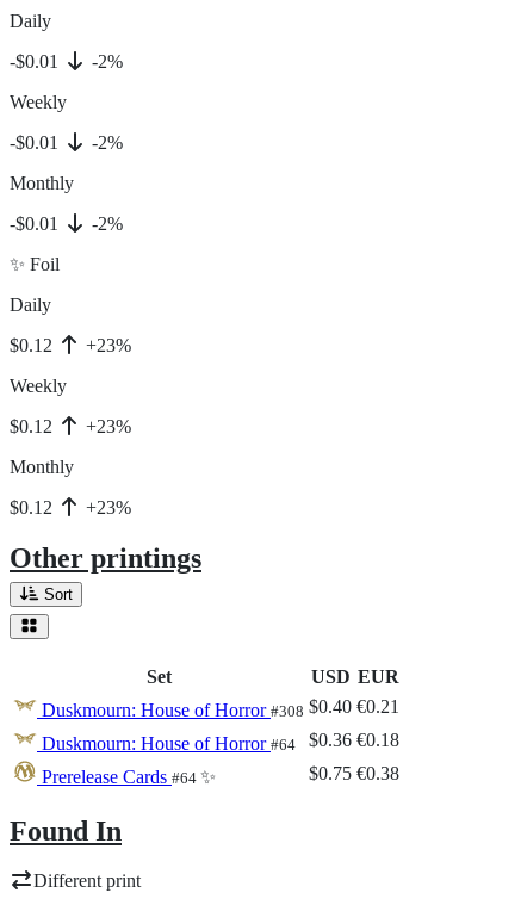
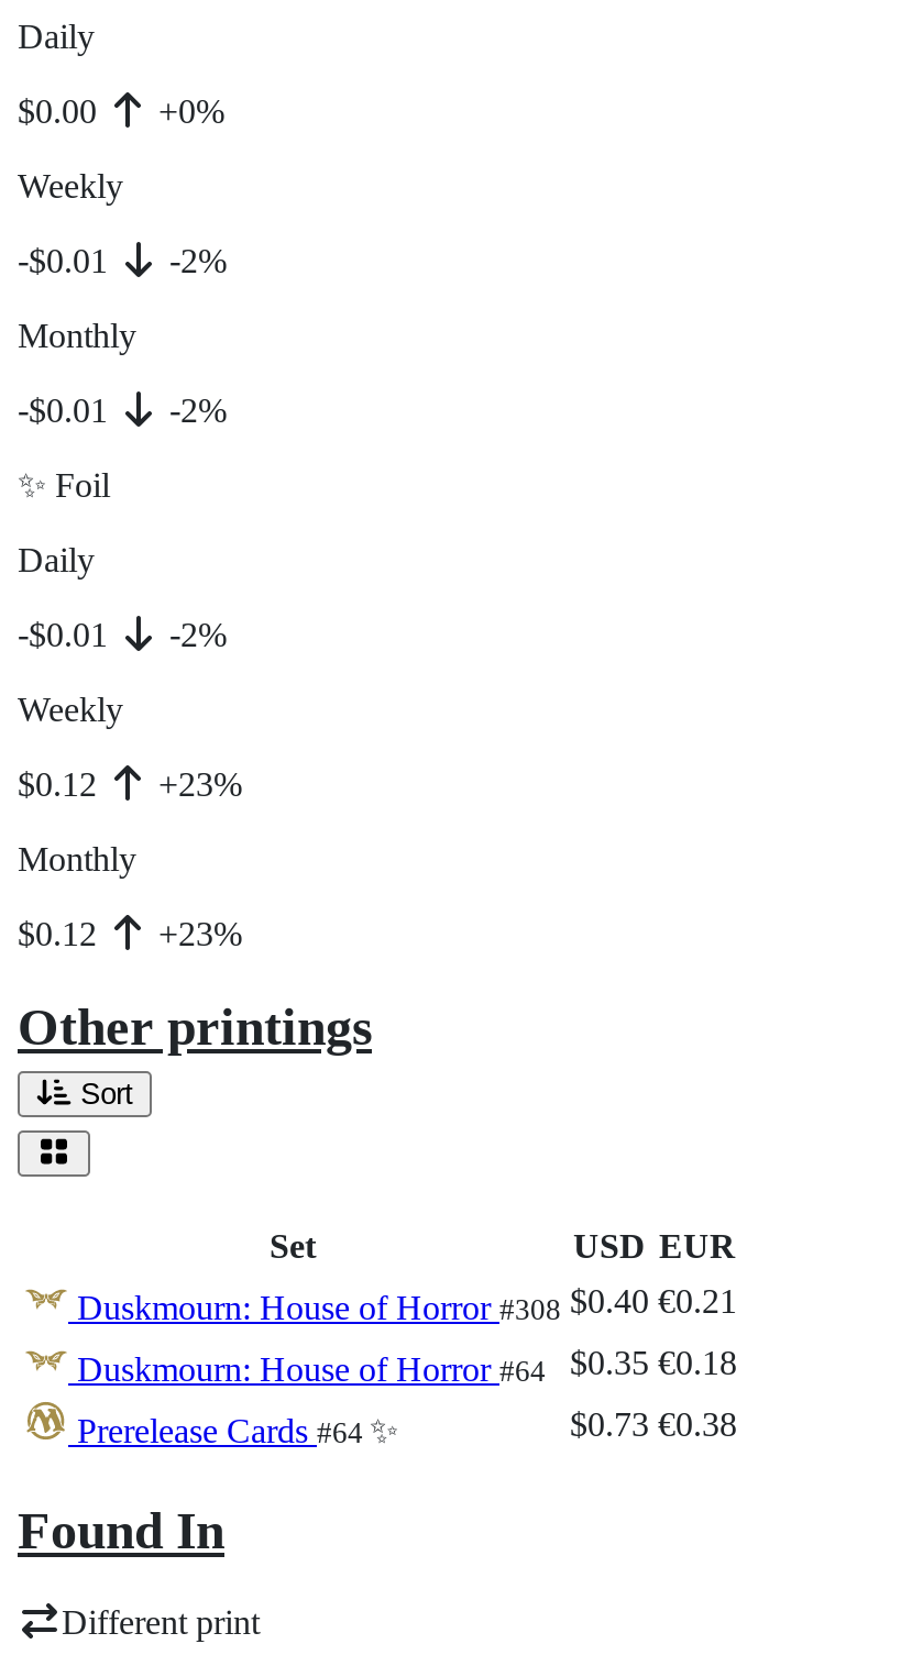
- -$0.01
+ $0.00

- -2%
+ +0%

- $0.12
+ -$0.01

- +23%
+ -2%

- Duskmourn: House of Horror #64 $0.36 €0.18
+ Duskmourn: House of Horror #64 $0.35 €0.18

- $0.75 €0.38
+ $0.73 €0.38
